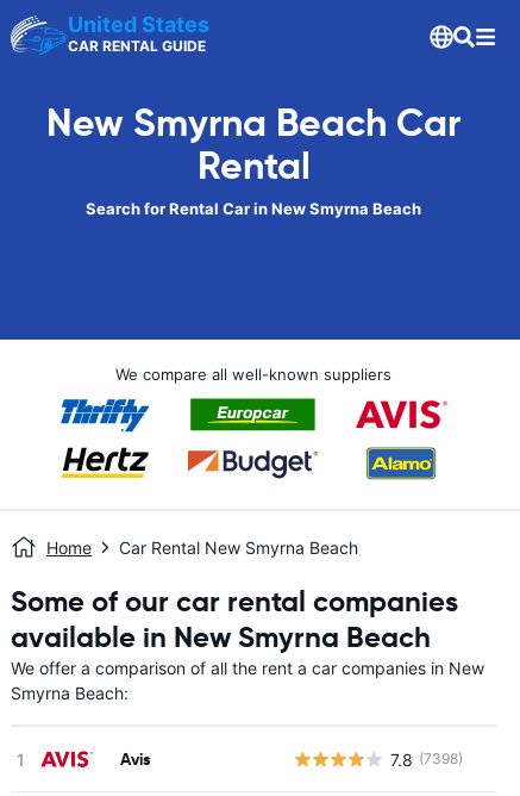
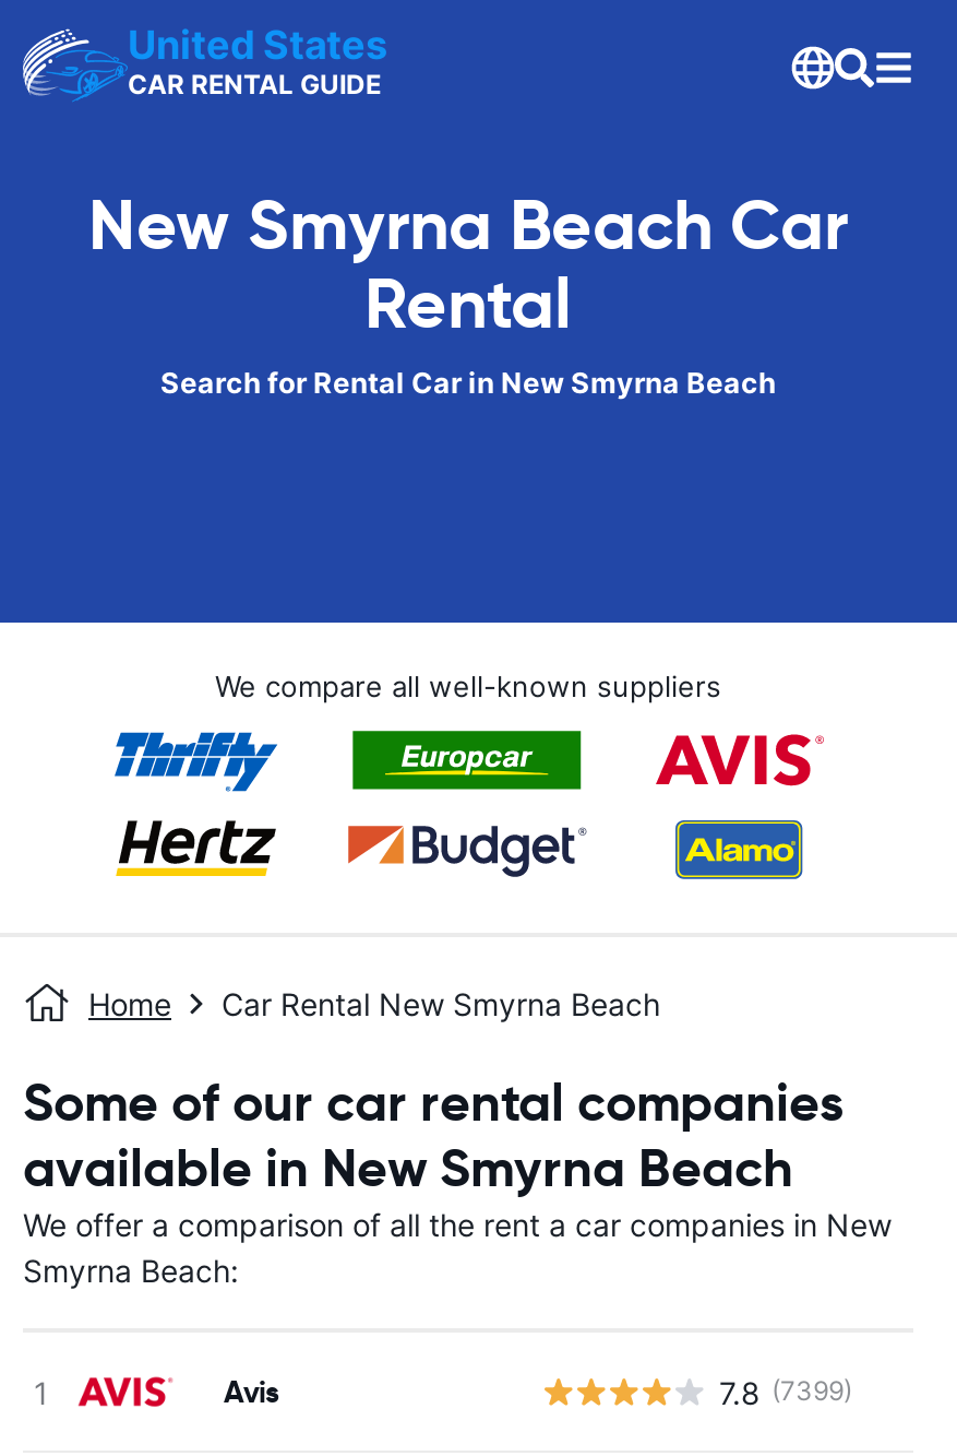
- 7.8 (7398)
+ 7.8 (7399)
